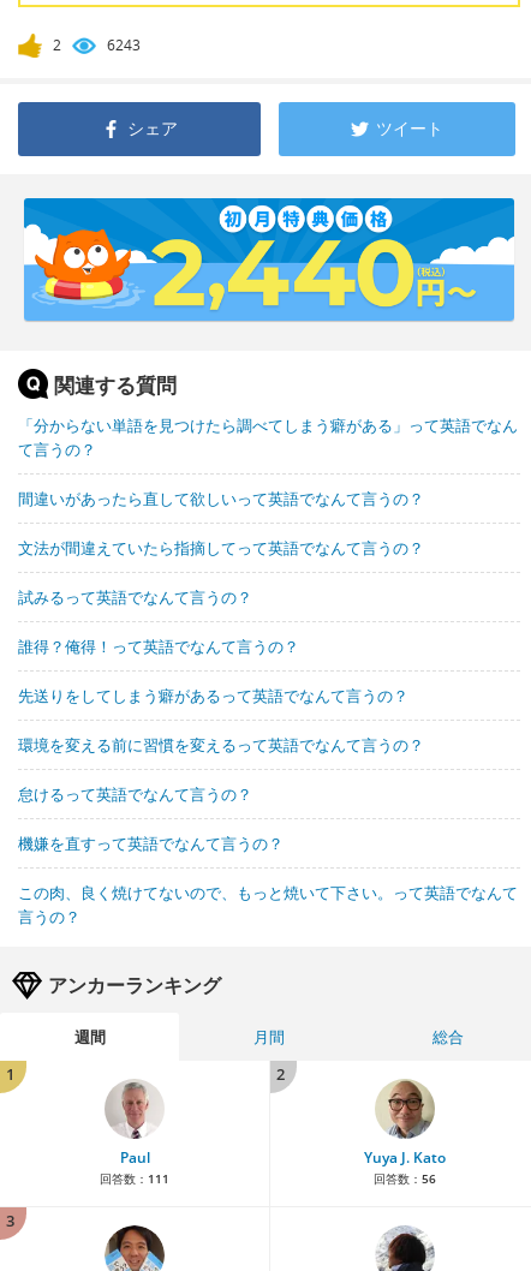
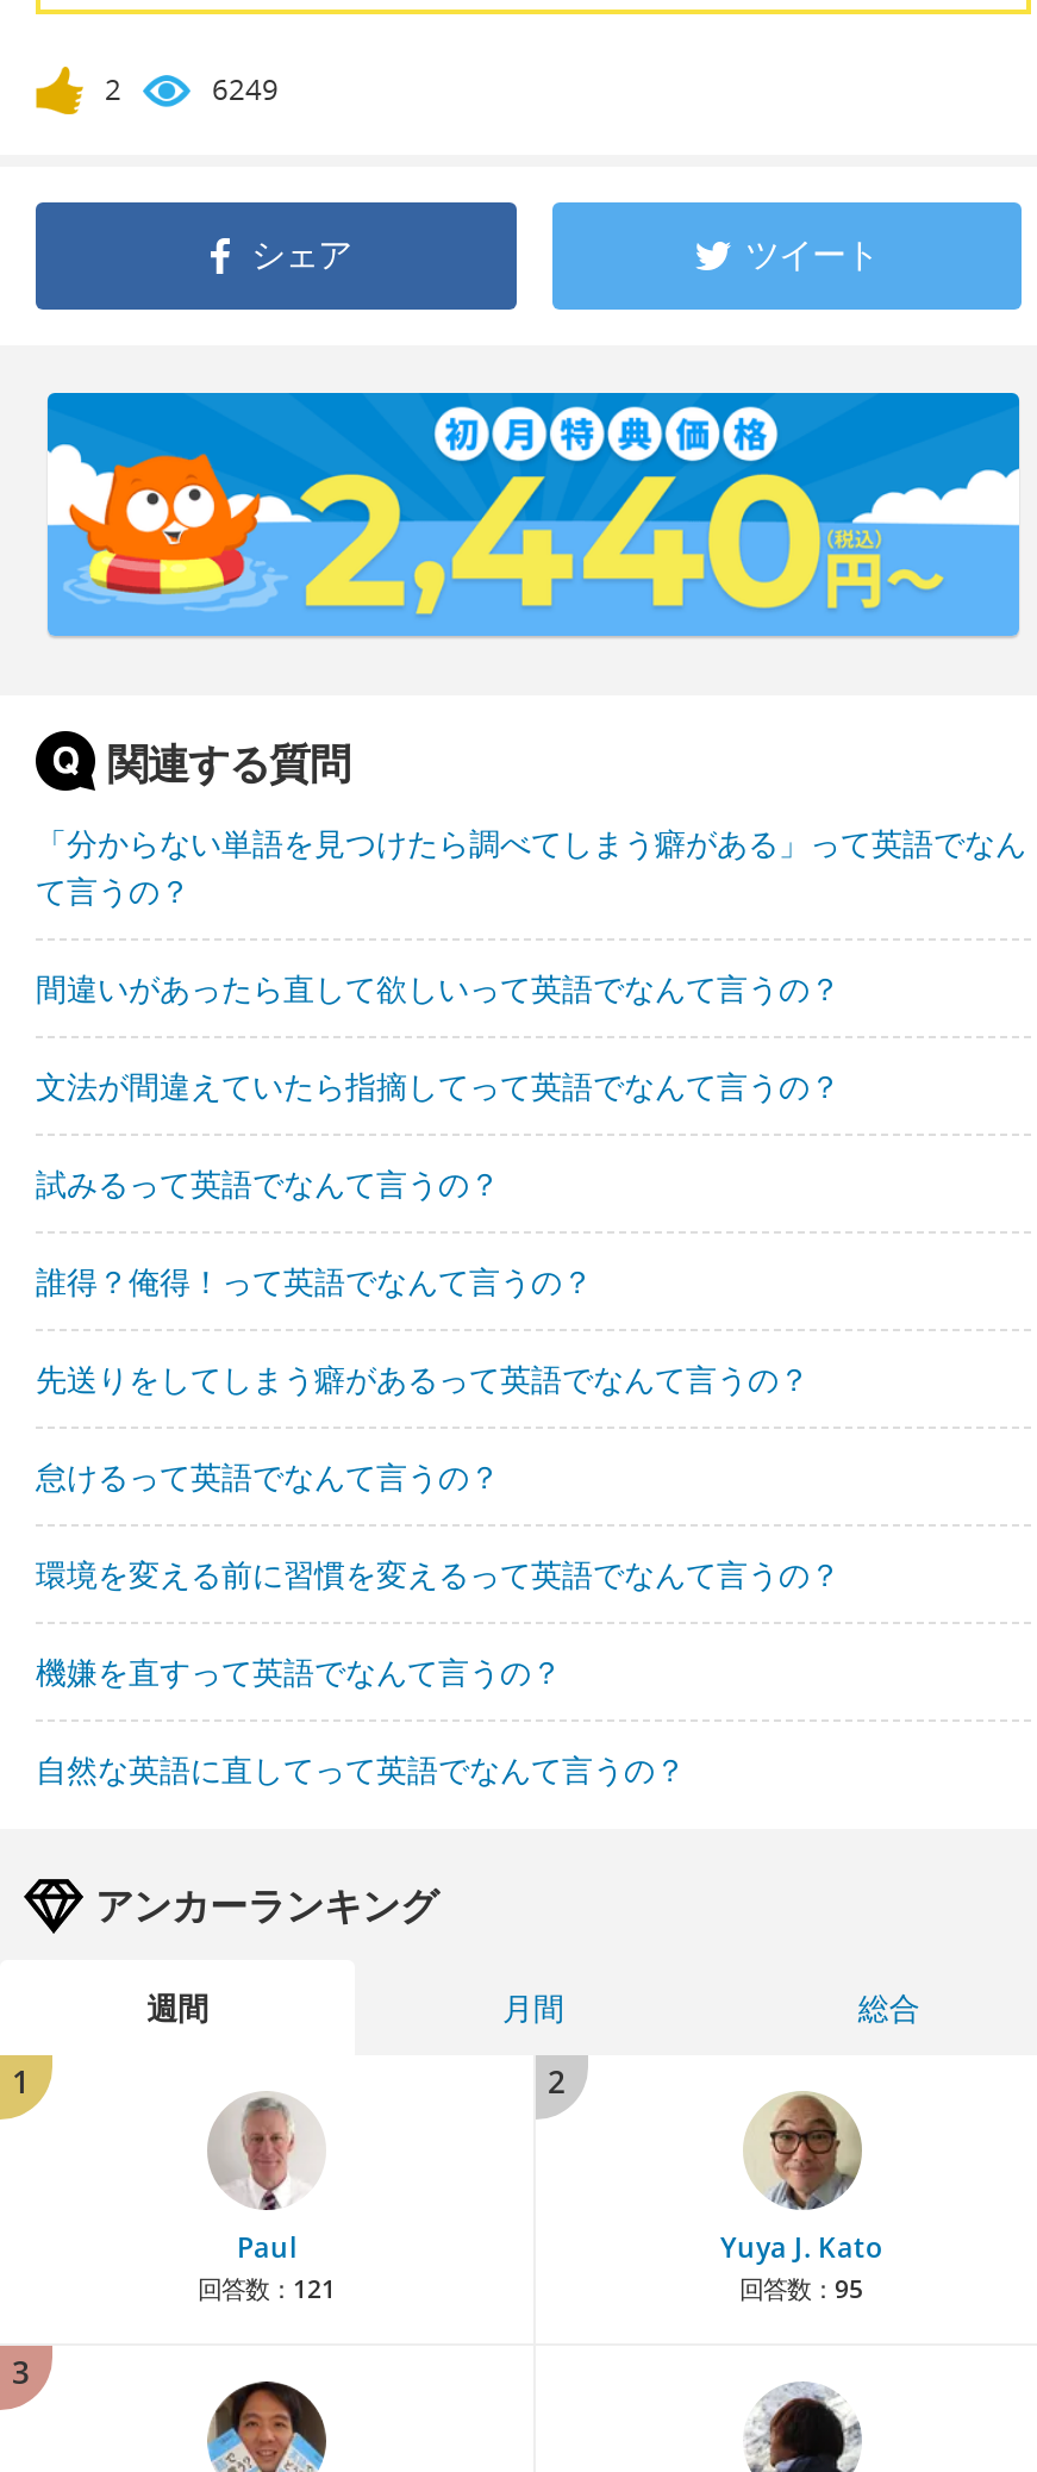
- 6243
+ 6249

moved down: 環境を変える前に習慣を変えるって英語でなんて言うの？

moved up: 怠けるって英語でなんて言うの？

- この肉、良く焼けてないので、もっと焼いて下さい。って英語でなんて
- 言うの？
+ 自然な英語に直してって英語でなんて言うの？

- 回答数：111
+ 回答数：121

- 回答数：56
+ 回答数：95
